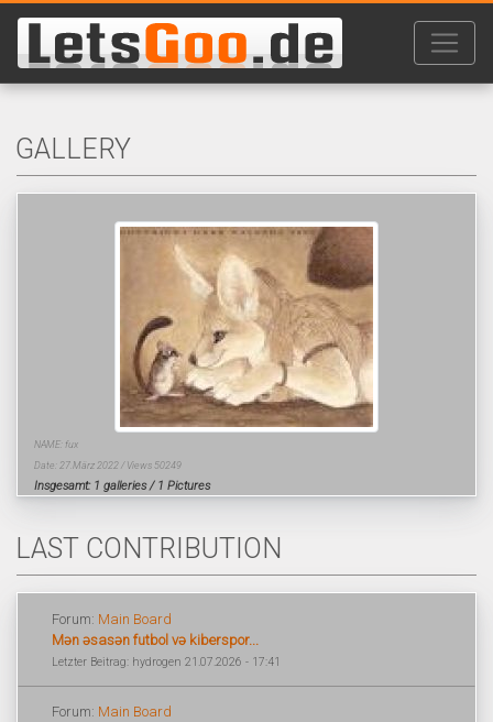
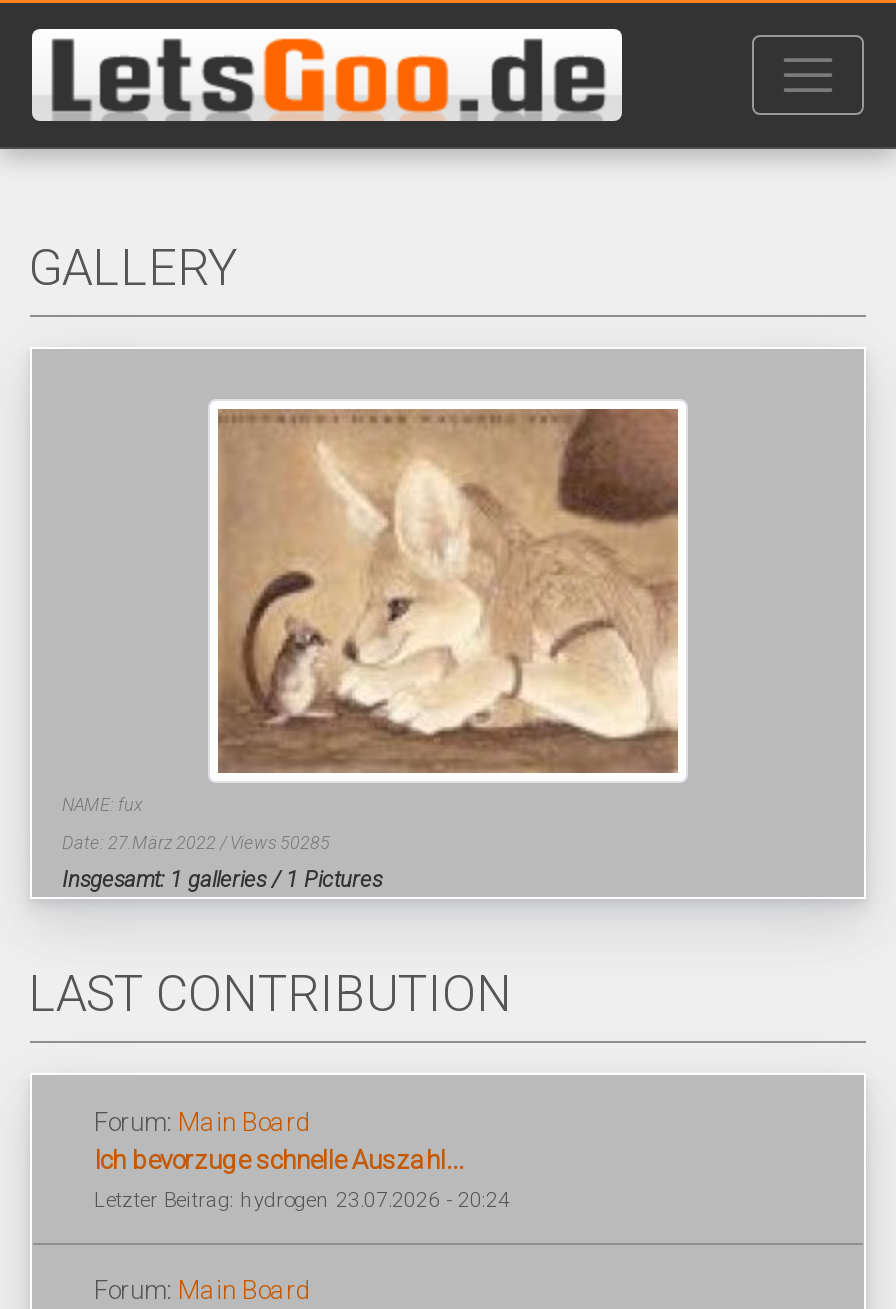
- Date: 27.März 2022 / Views 50249
+ Date: 27.März 2022 / Views 50285

- Mən əsasən futbol və kiberspor...
- Letzter Beitrag: hydrogen 21.07.2026 - 17:41
+ Ich bevorzuge schnelle Auszahl...
+ Letzter Beitrag: hydrogen 23.07.2026 - 20:24
